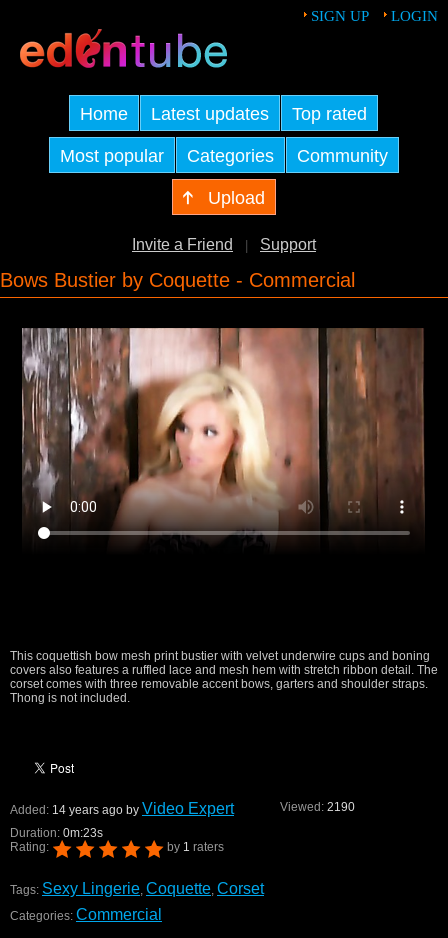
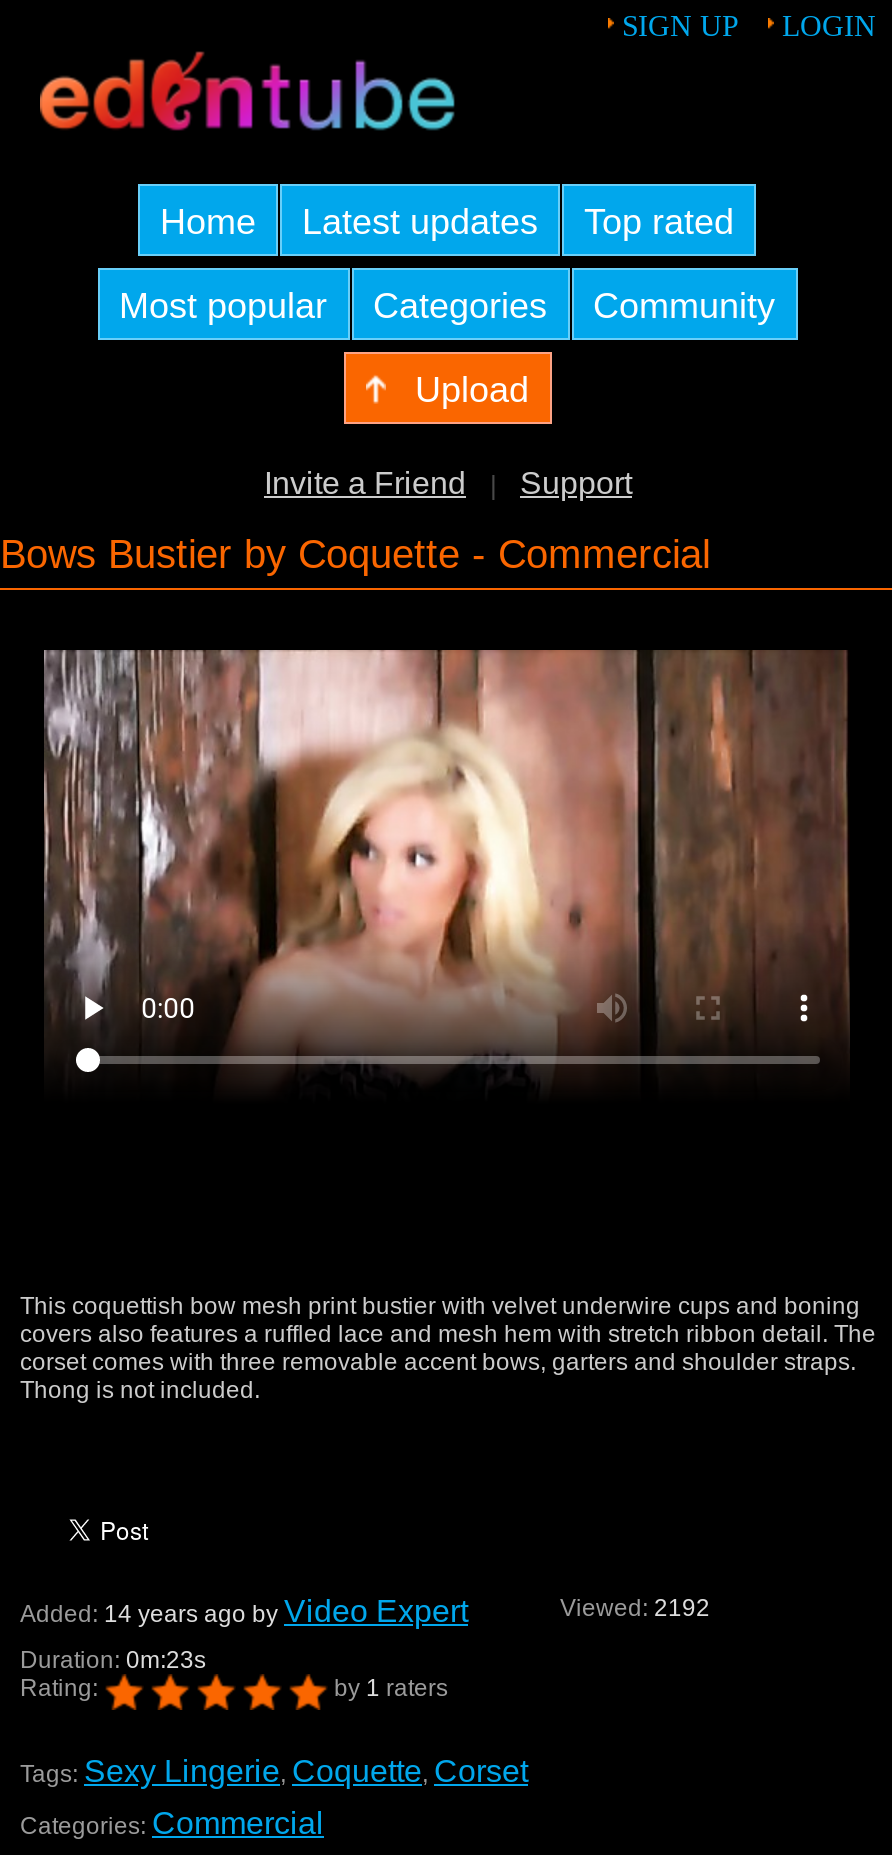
- Viewed: 2190
+ Viewed: 2192
